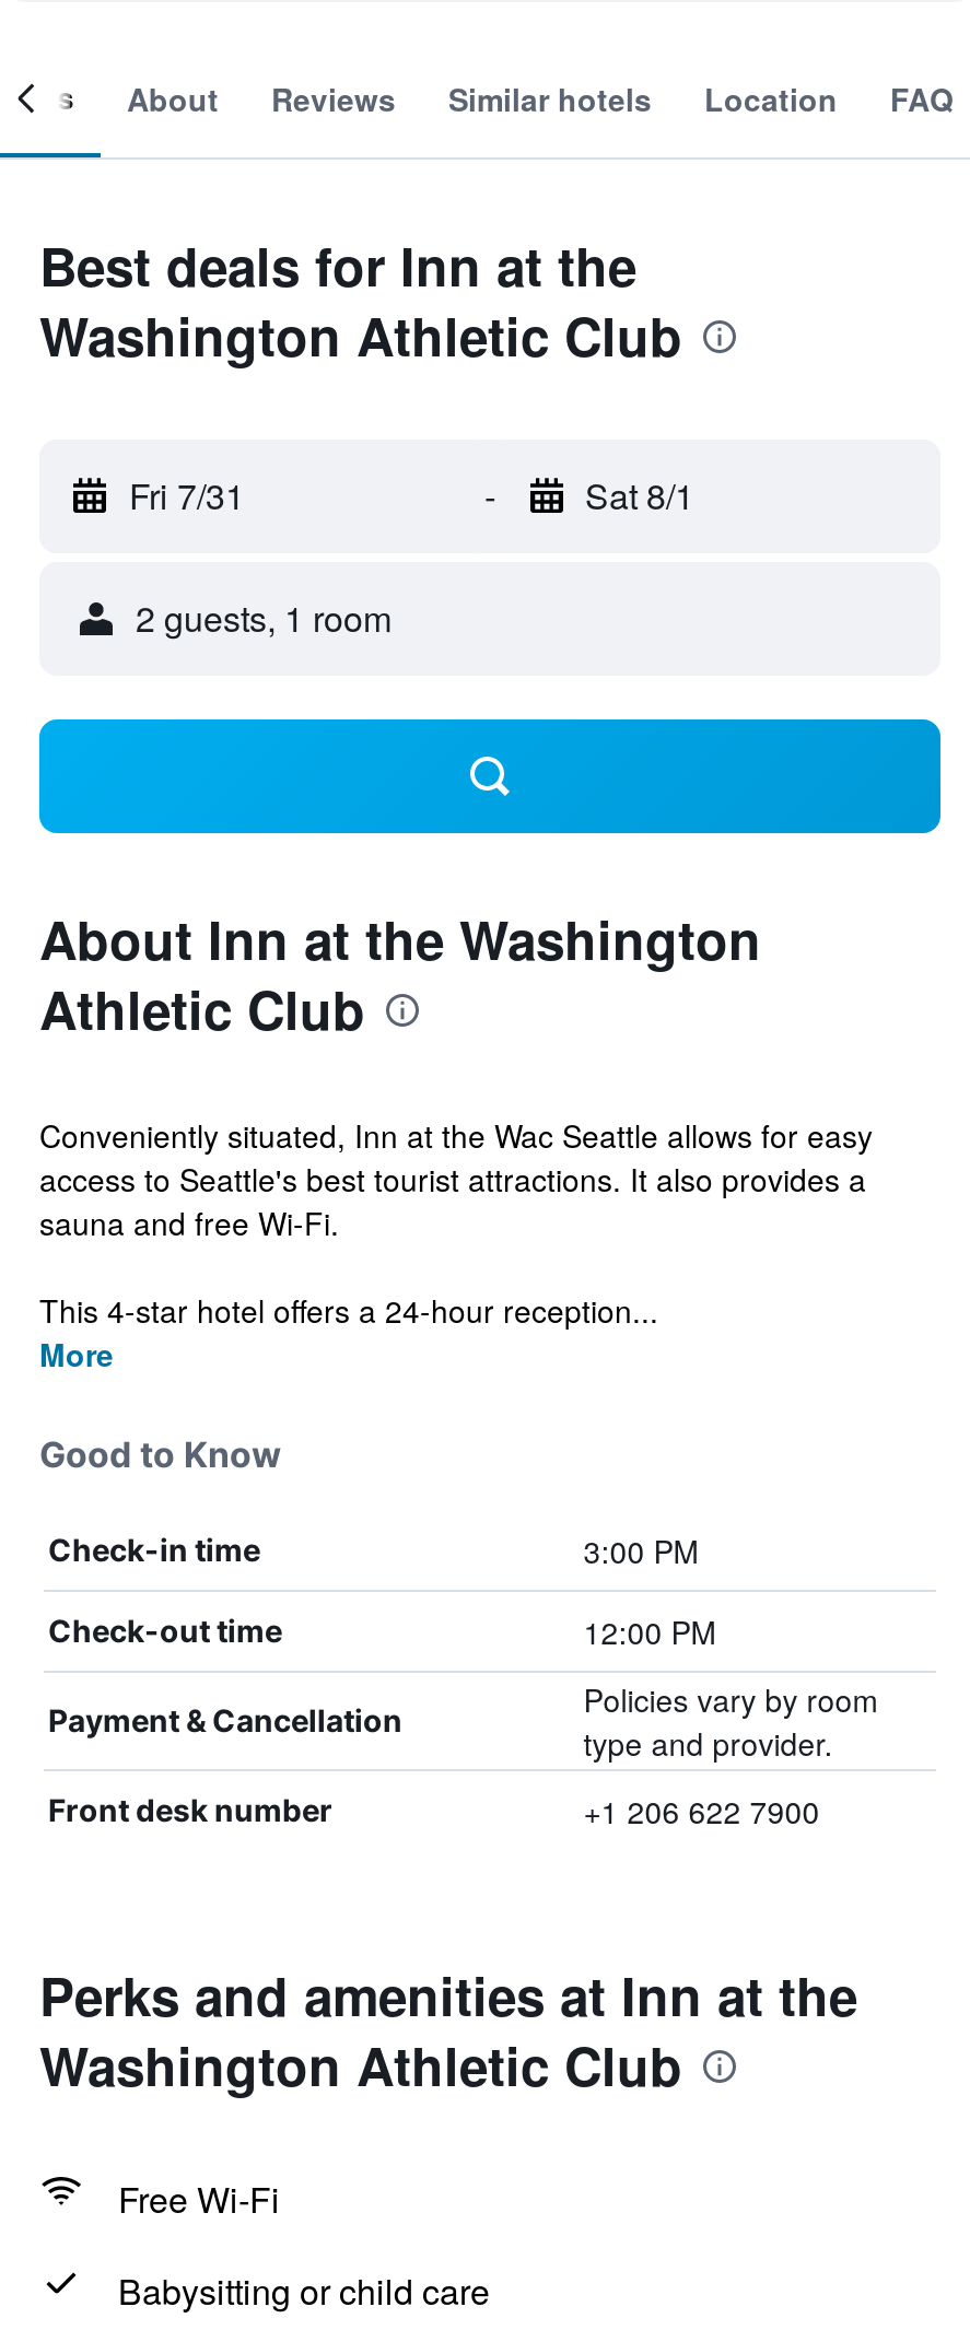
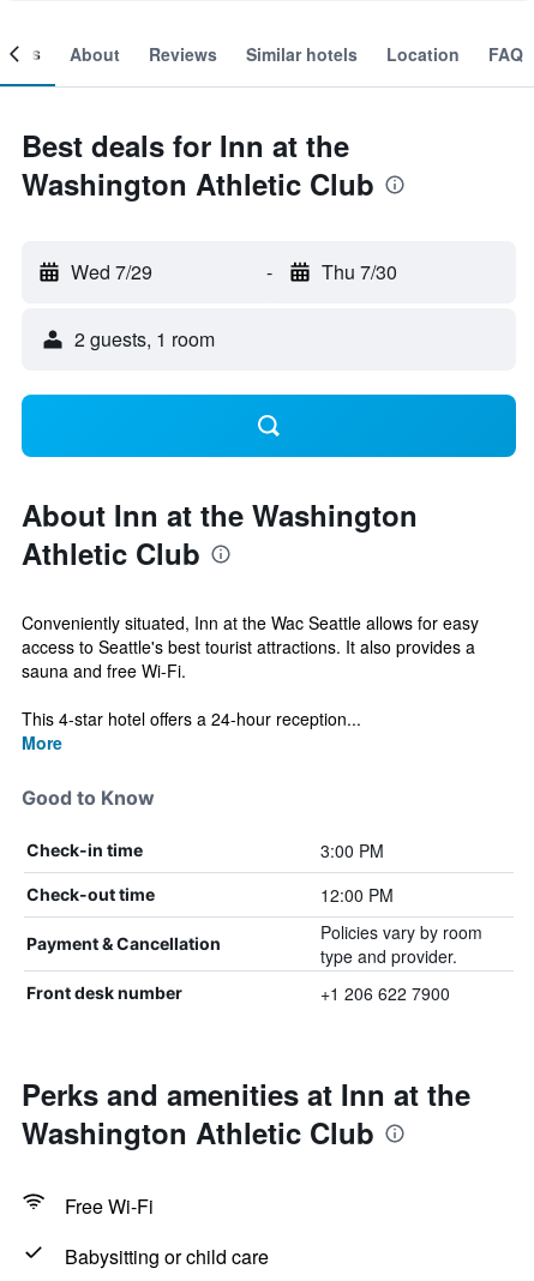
- Fri 7/31
+ Wed 7/29

- Sat 8/1
+ Thu 7/30
